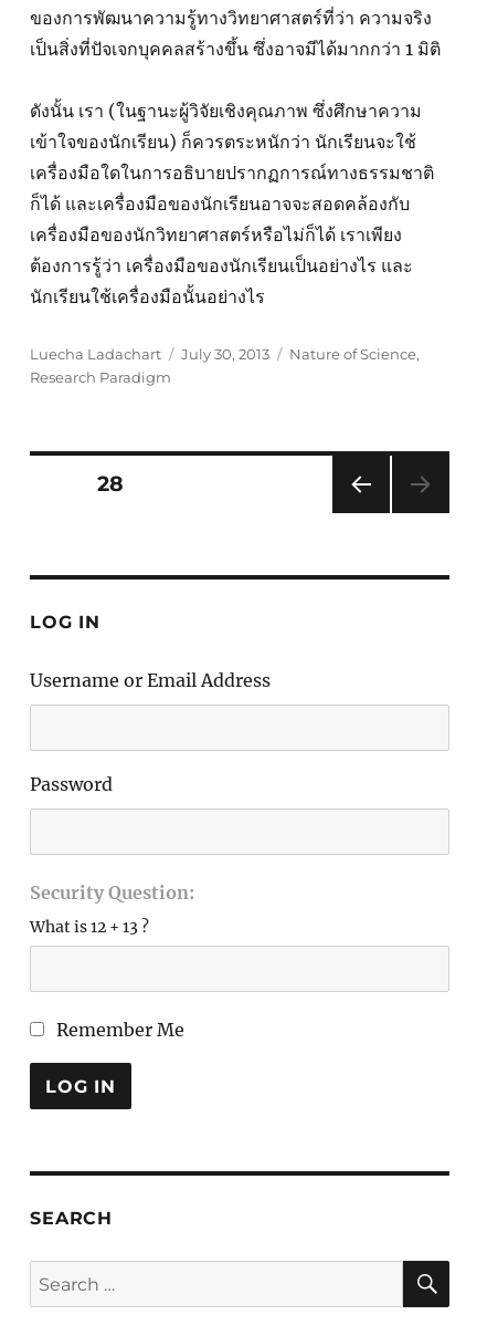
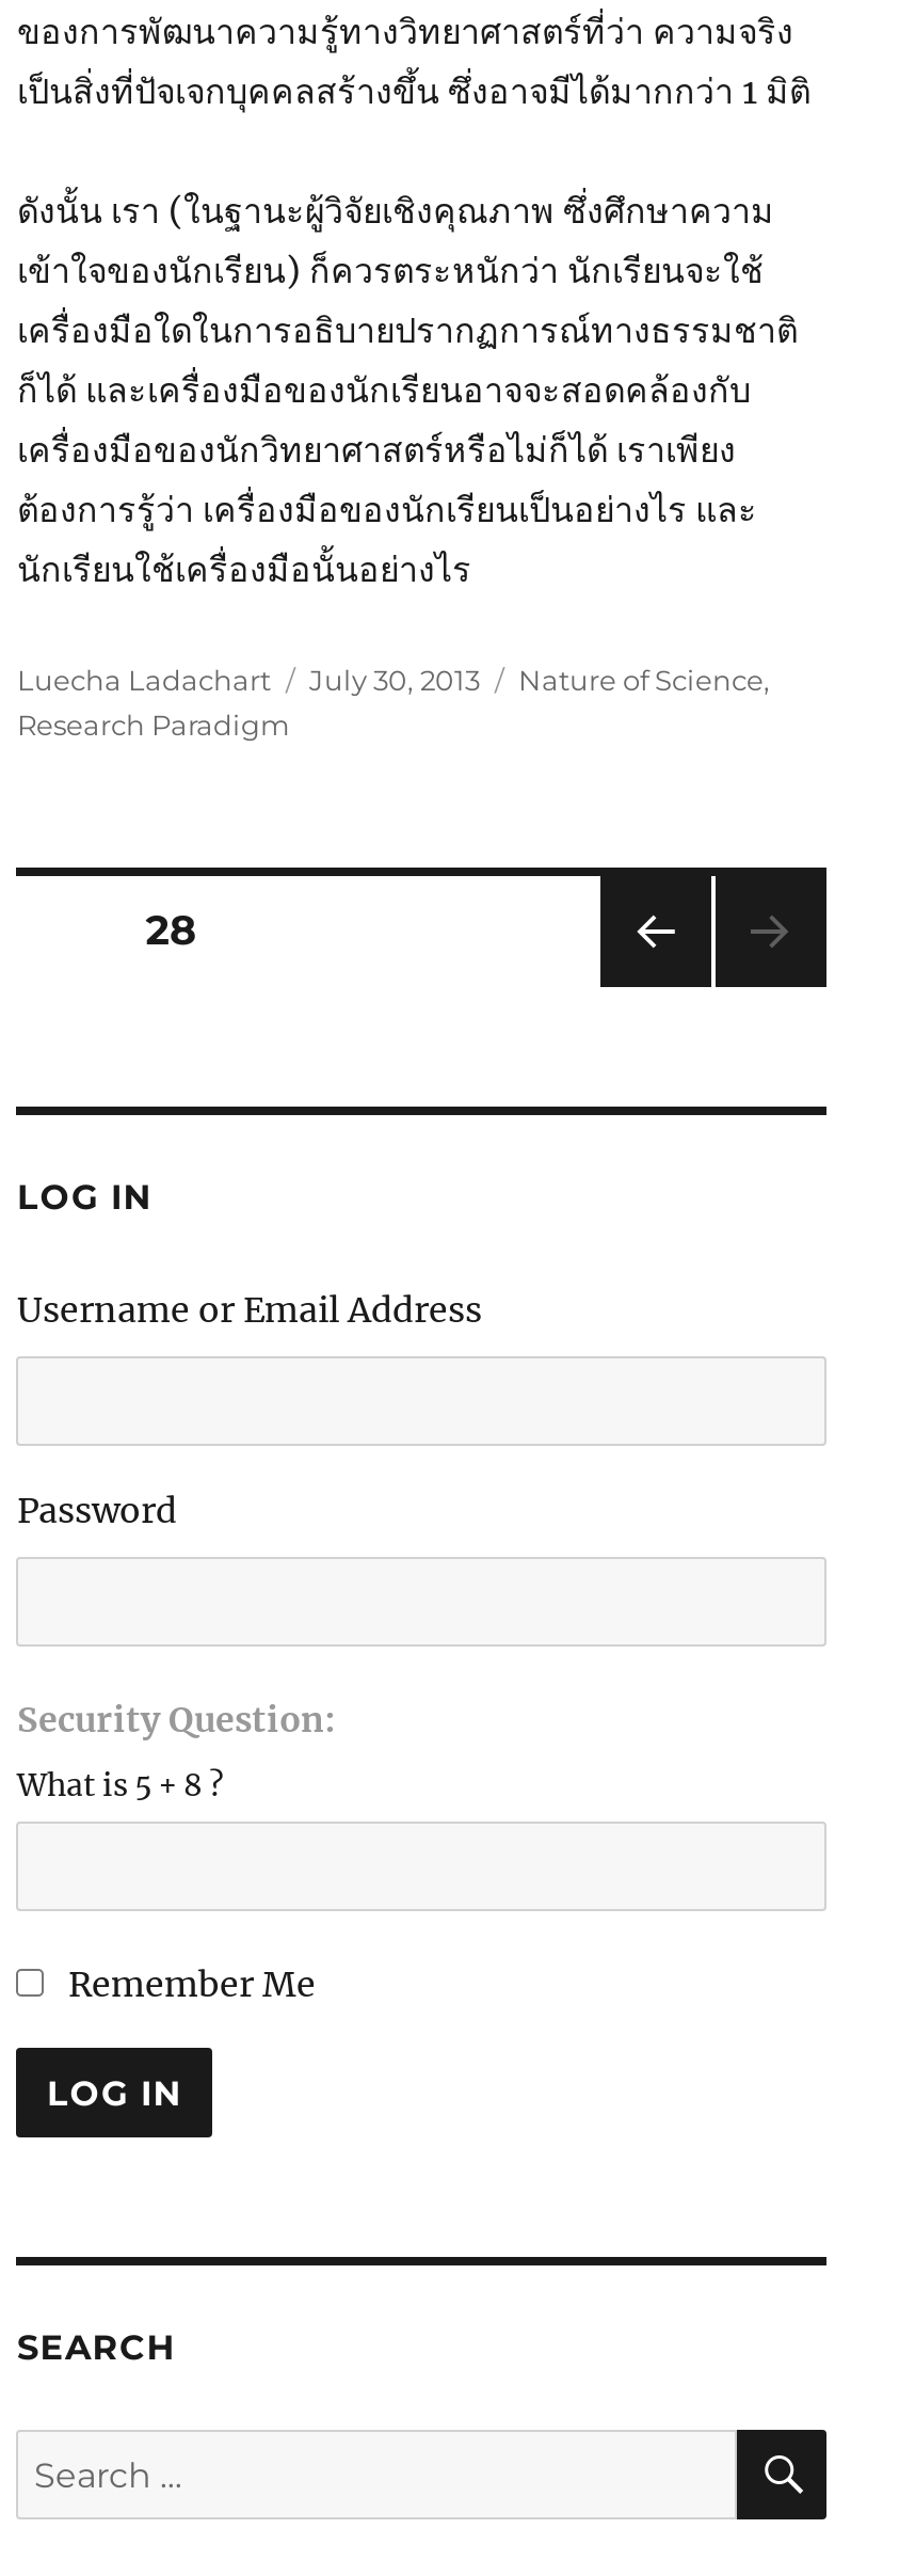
- What is 12 + 13 ?
+ What is 5 + 8 ?
